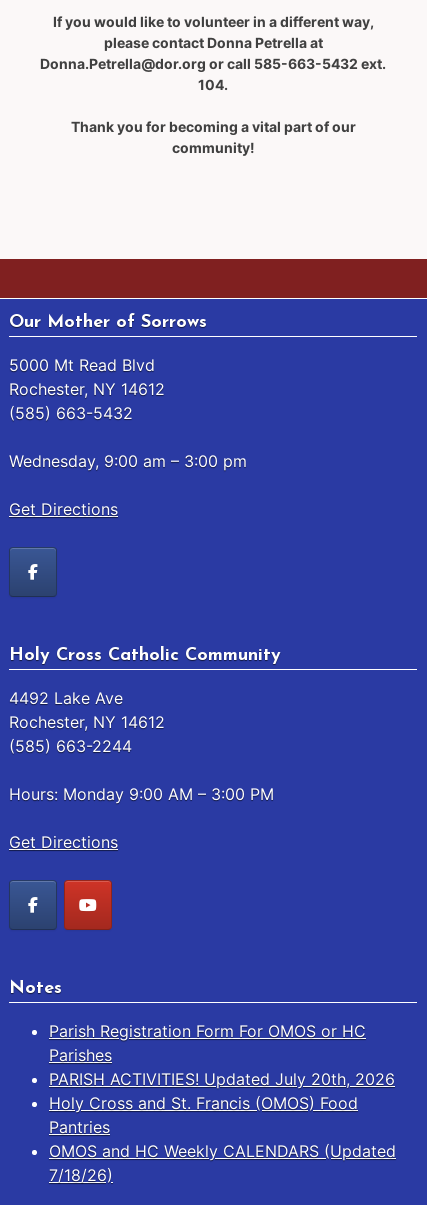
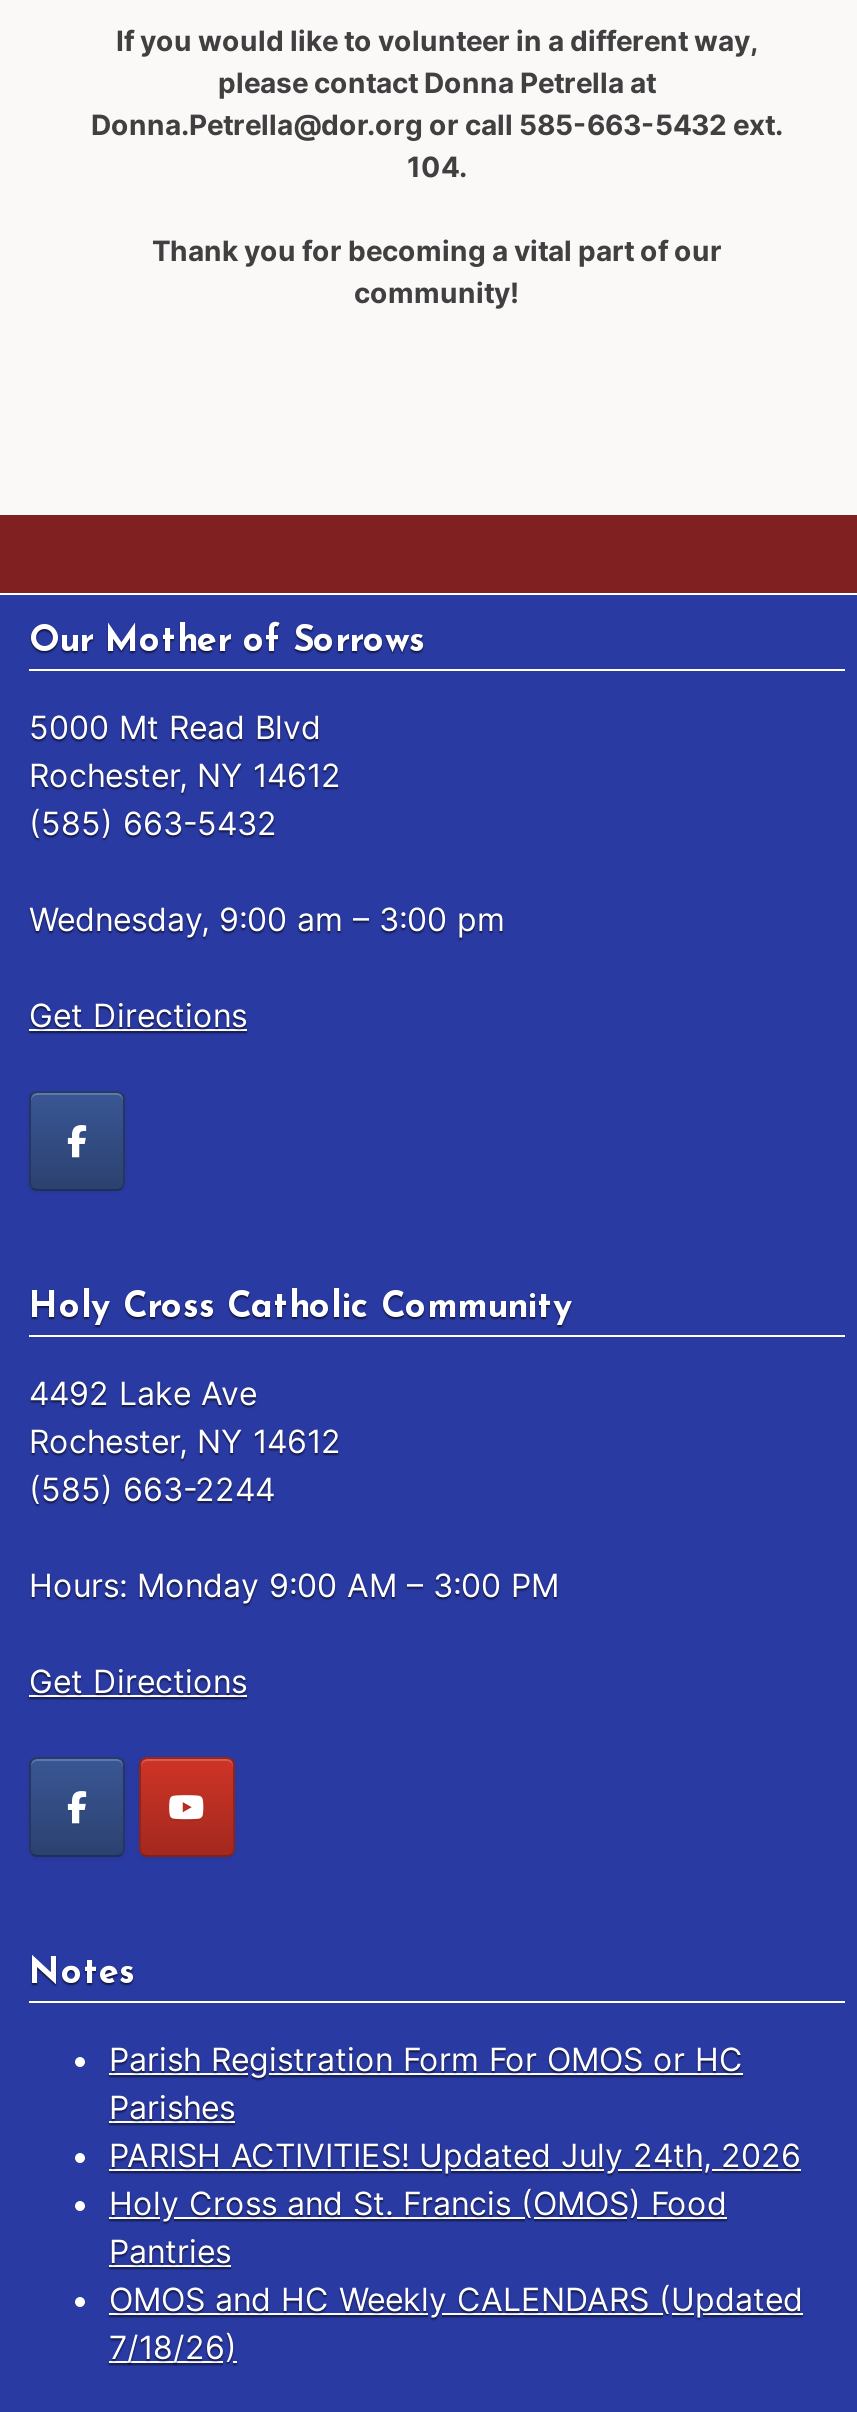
- PARISH ACTIVITIES! Updated July 20th, 2026
+ PARISH ACTIVITIES! Updated July 24th, 2026
